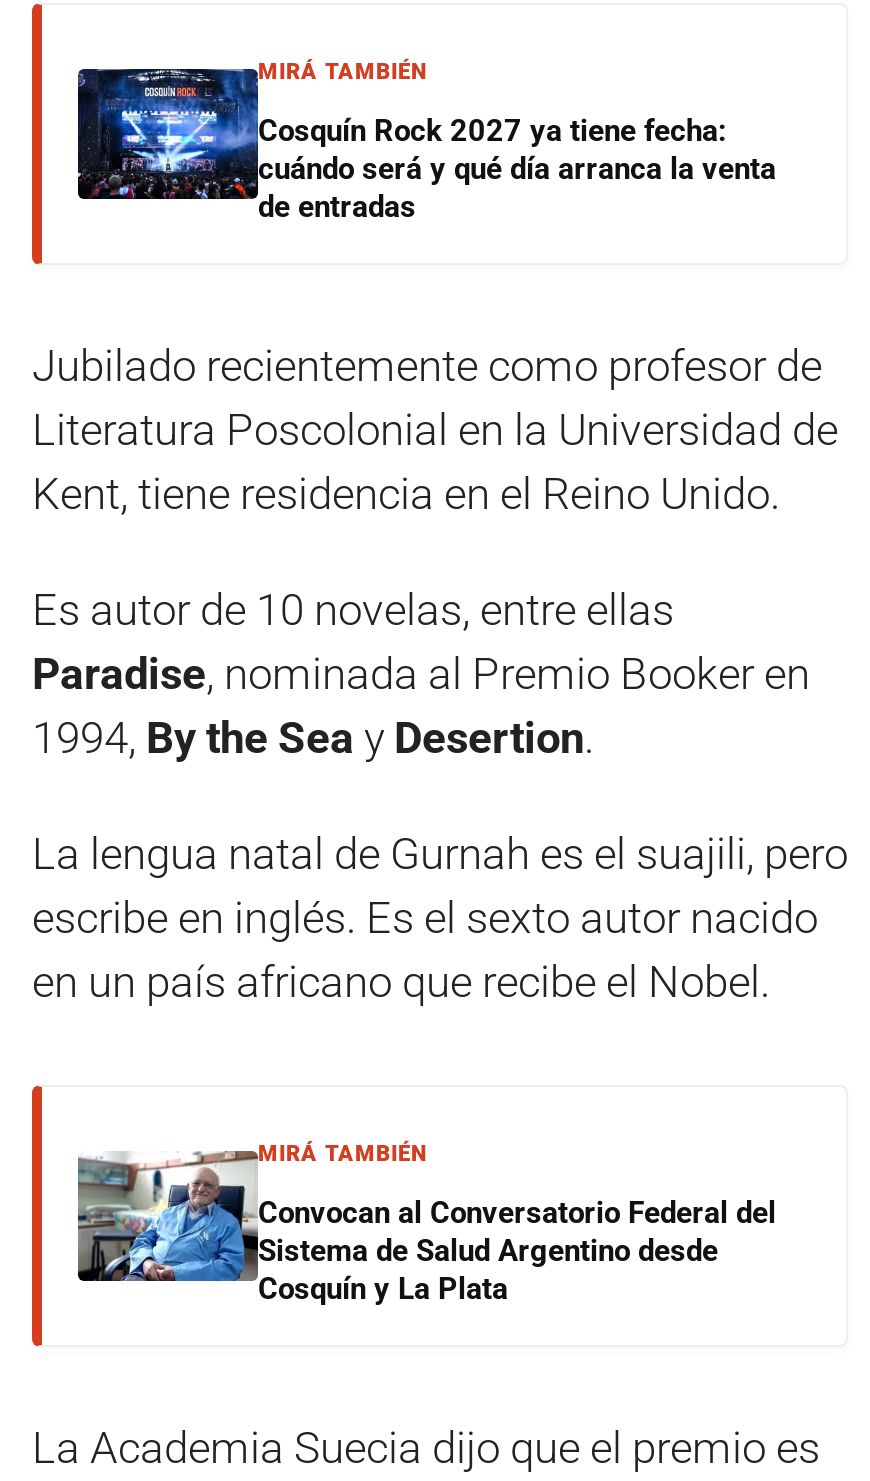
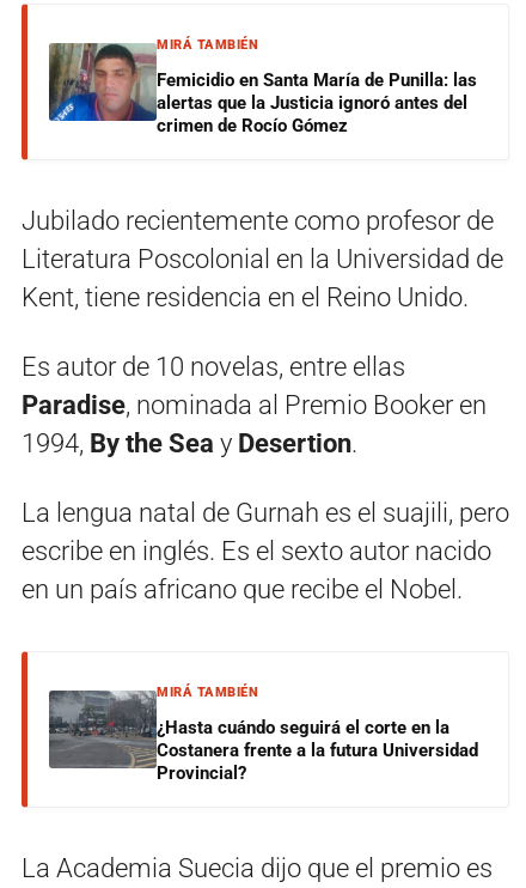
- [image]
- Cosquín Rock 2027 ya tiene fecha:
- cuándo será y qué día arranca la venta
- de entradas
+ [image]
+ Femicidio en Santa María de Punilla: las
+ alertas que la Justicia ignoró antes del
+ crimen de Rocío Gómez

- [image]
- Convocan al Conversatorio Federal del
- Sistema de Salud Argentino desde
- Cosquín y La Plata
+ [image]
+ ¿Hasta cuándo seguirá el corte en la
+ Costanera frente a la futura Universidad
+ Provincial?
